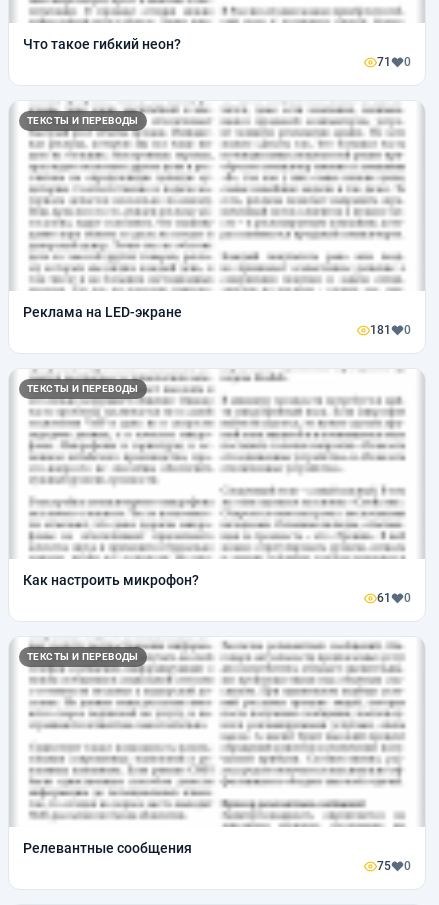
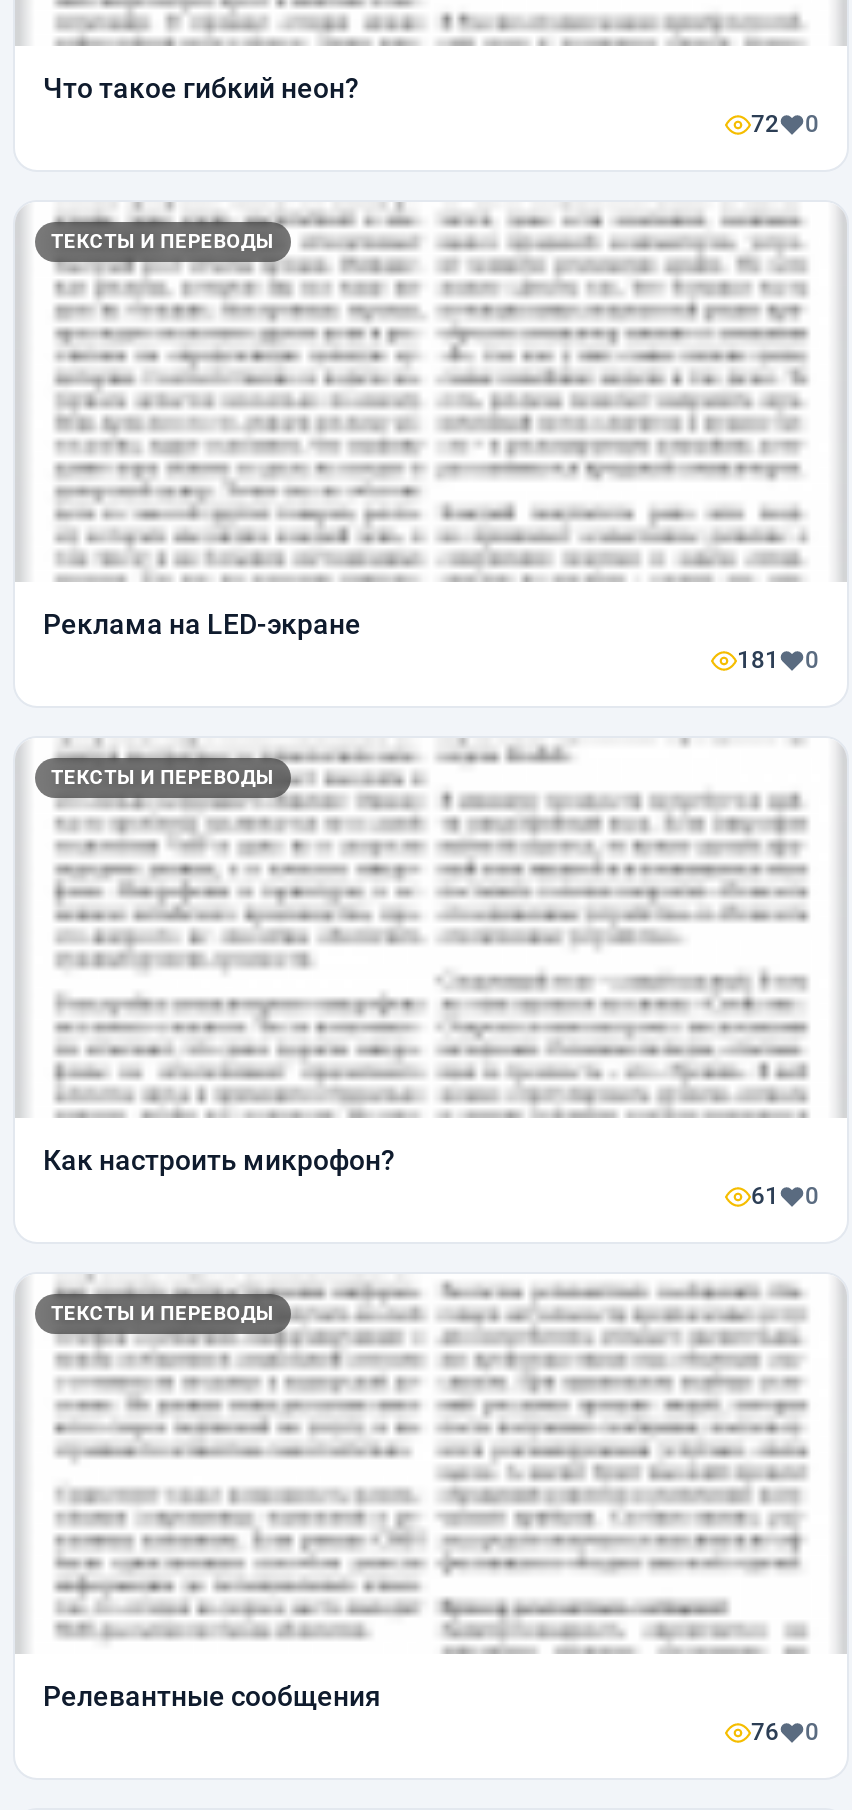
- 71 0
+ 72 0

- 75 0
+ 76 0
